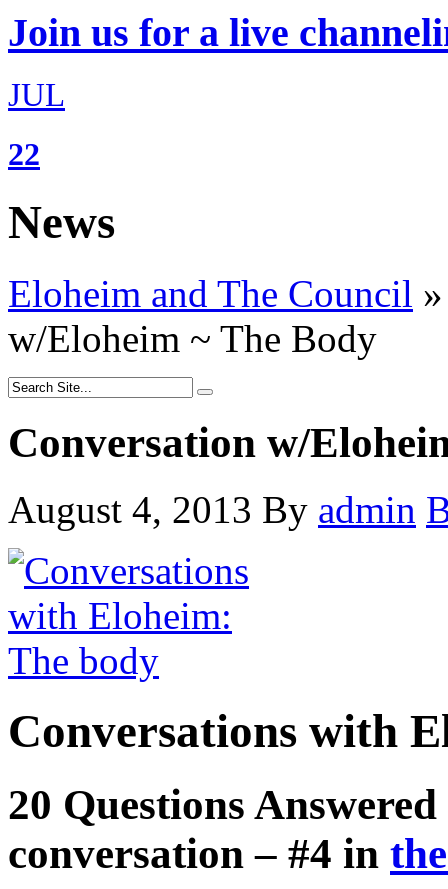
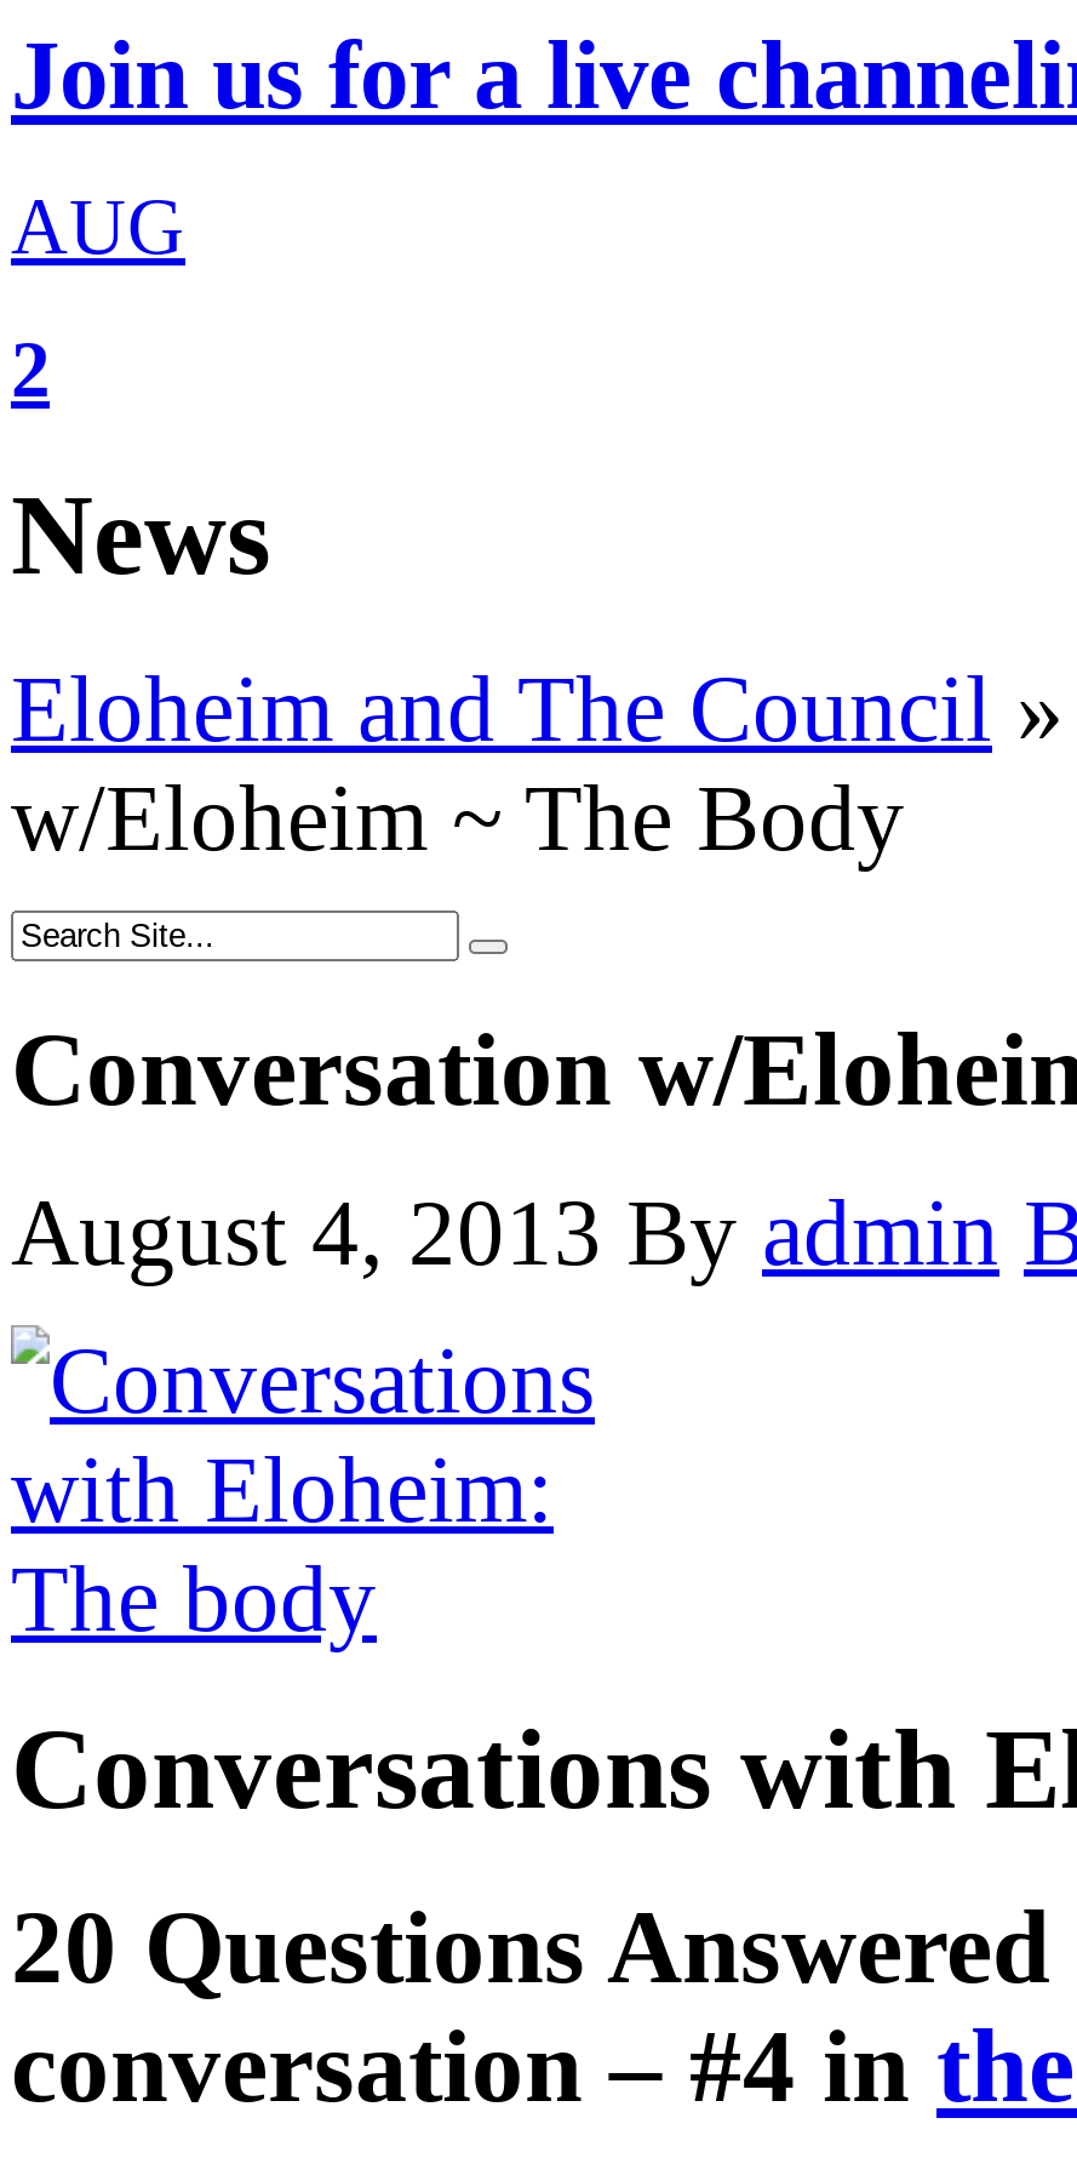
- JUL
+ AUG

- 22
+ 2
